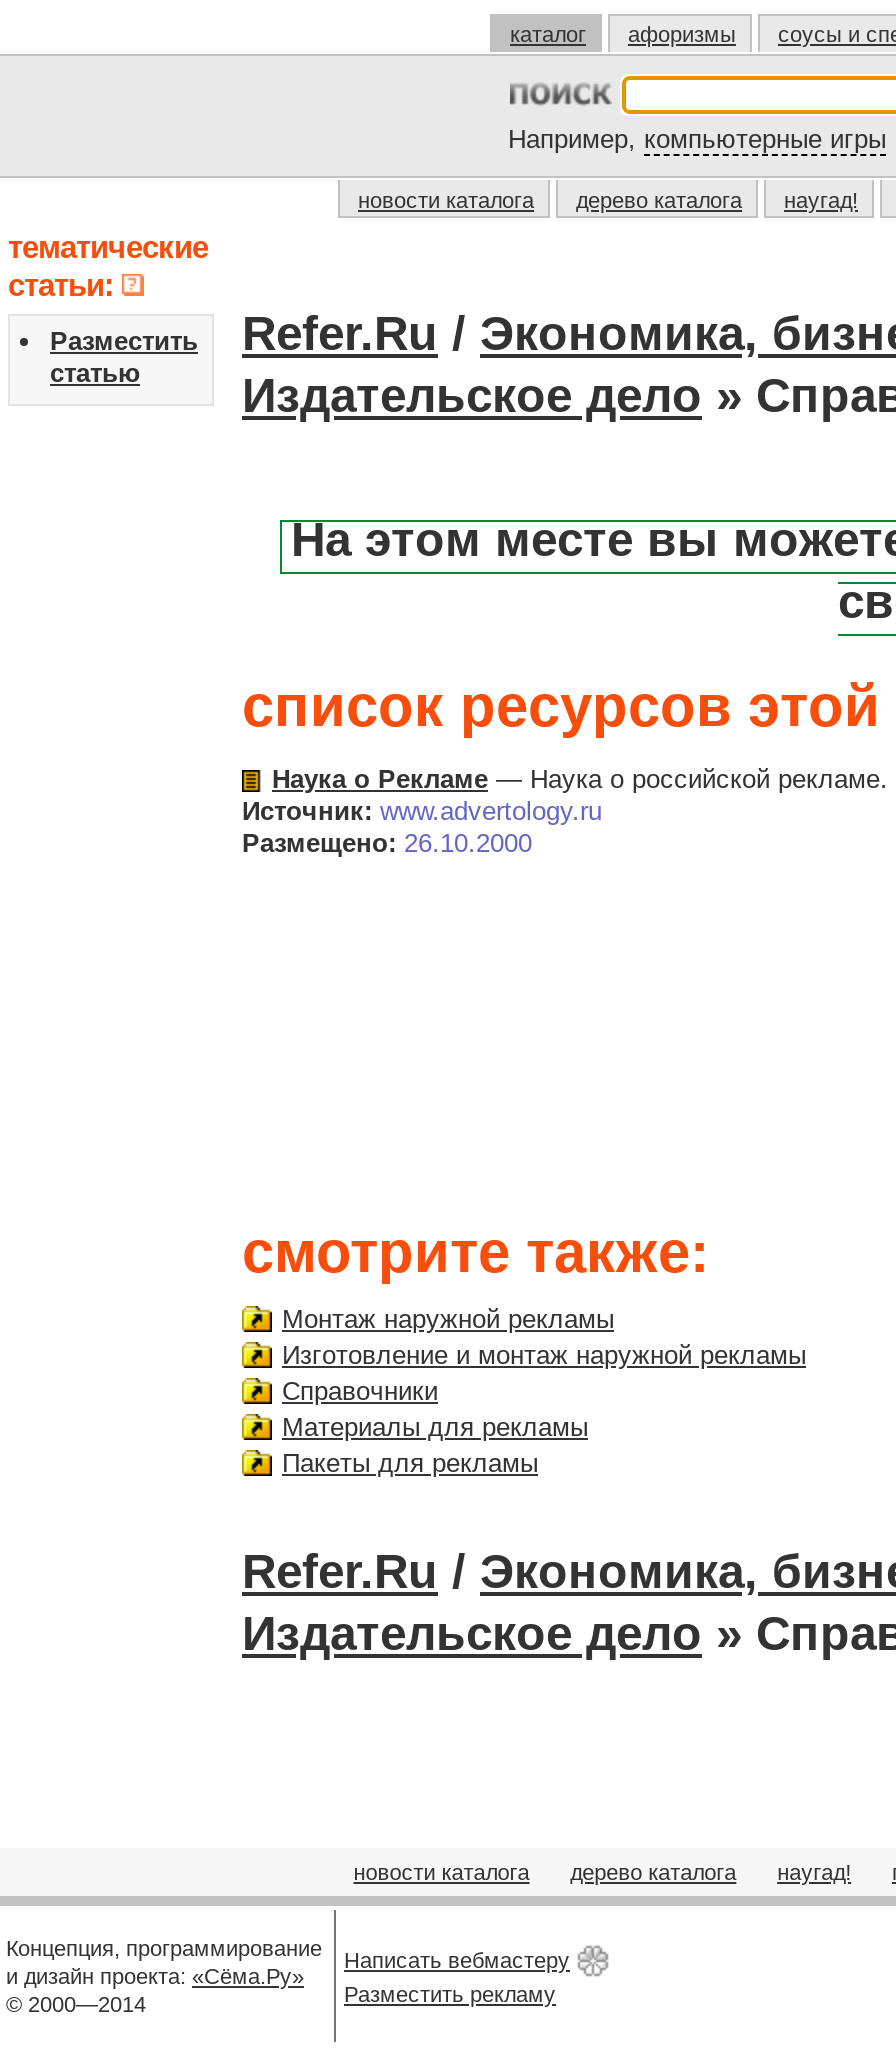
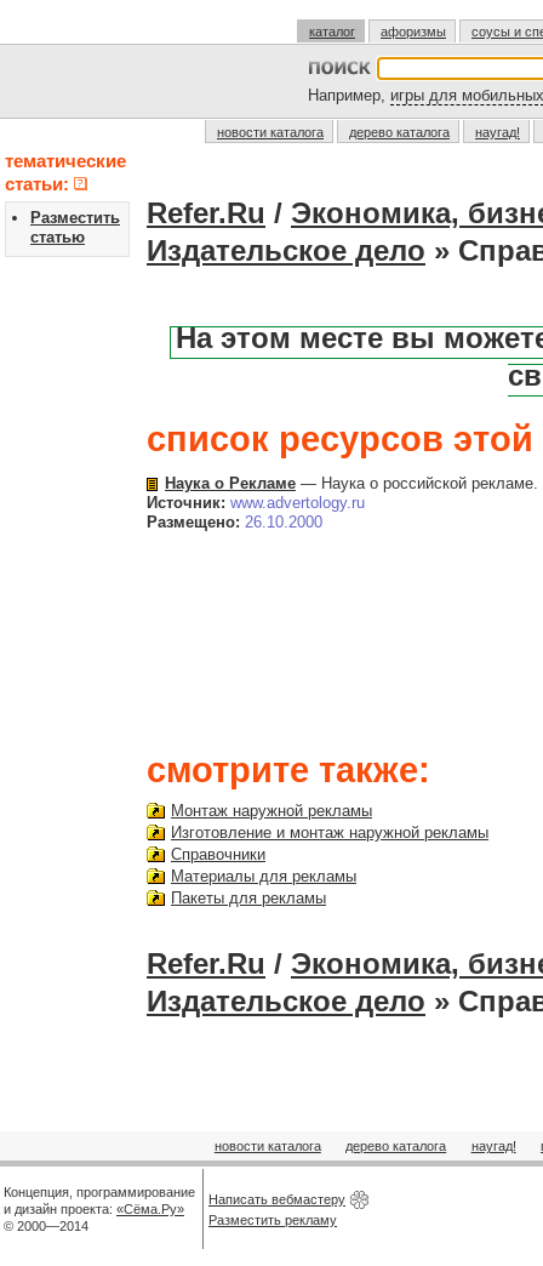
- Например, компьютерные игры
+ Например, игры для мобильных
